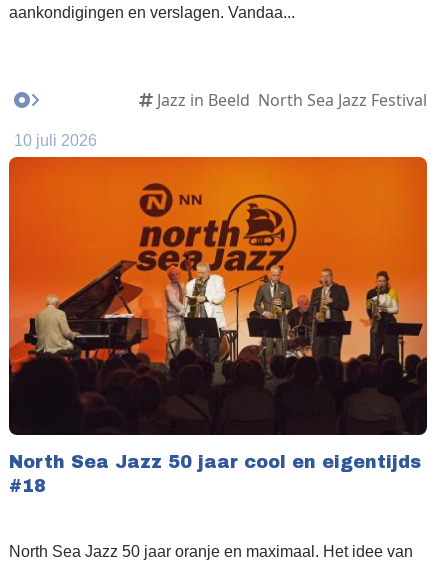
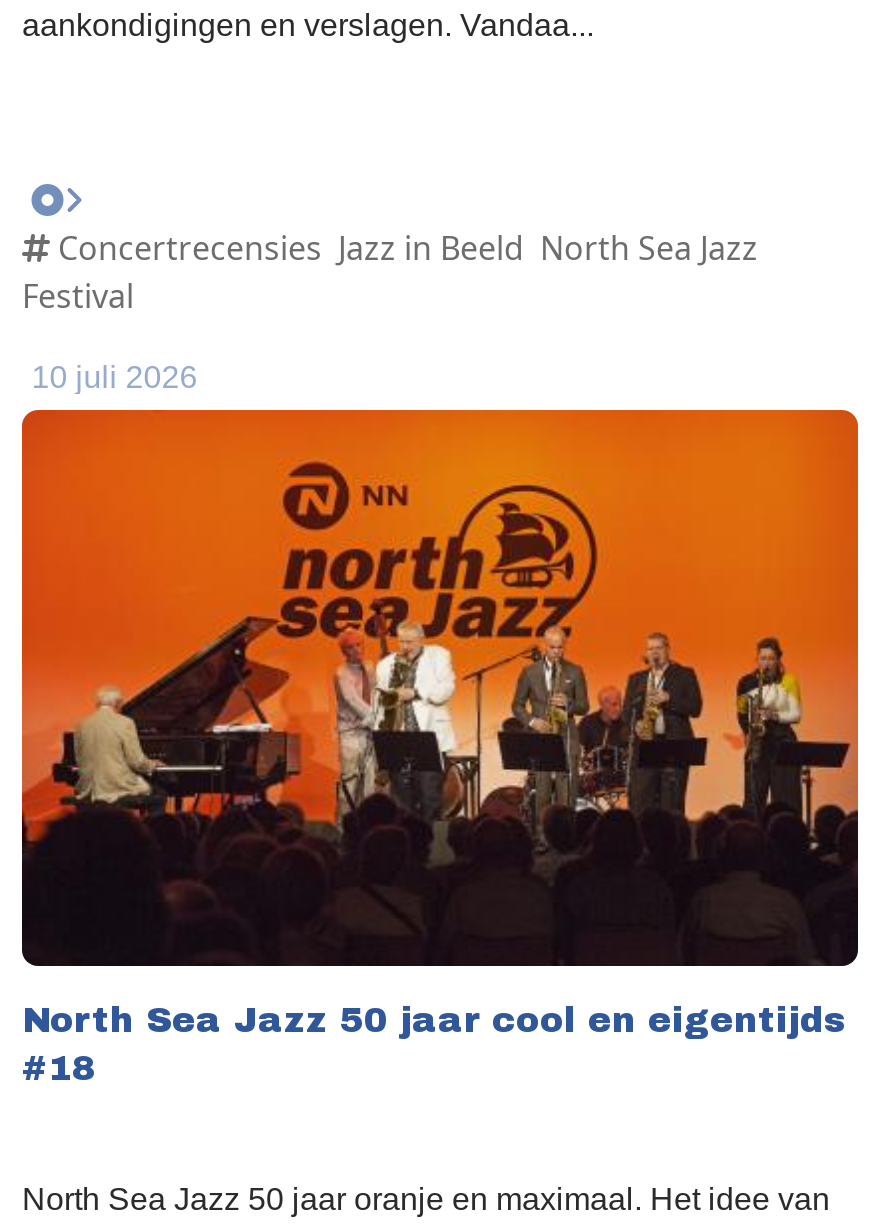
- Jazz in Beeld North Sea Jazz Festival
+ Concertrecensies Jazz in Beeld North Sea Jazz
+ Festival
